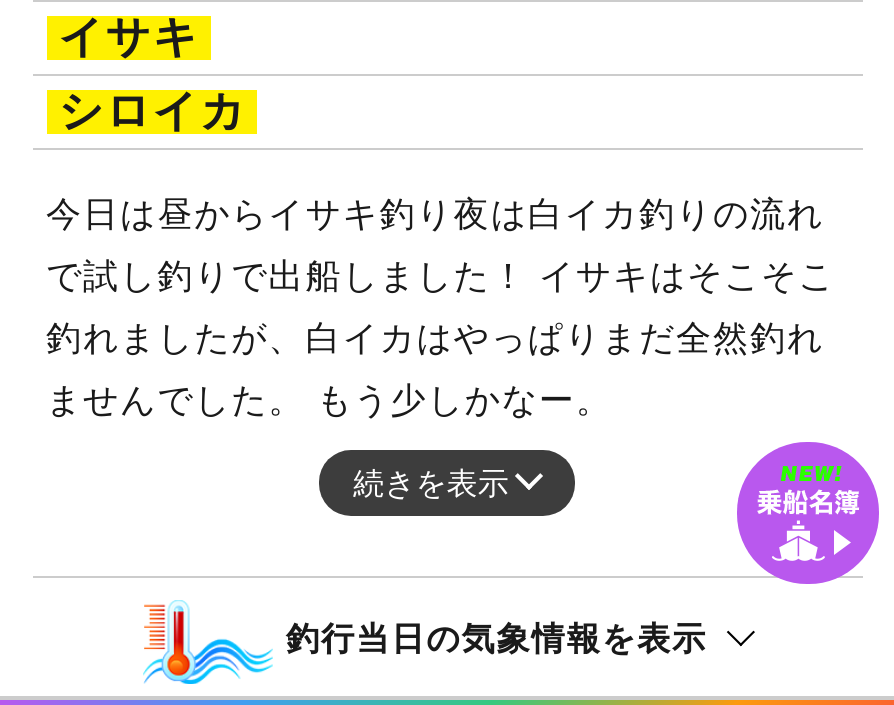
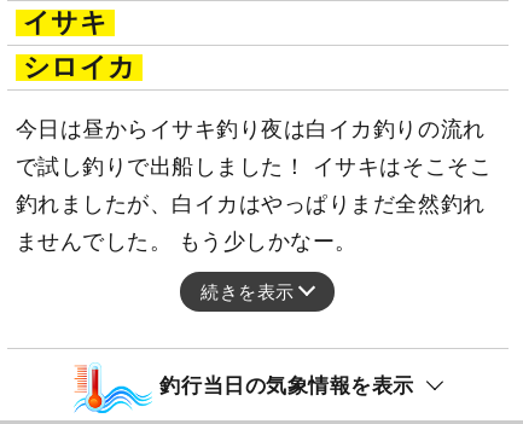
- [image]
